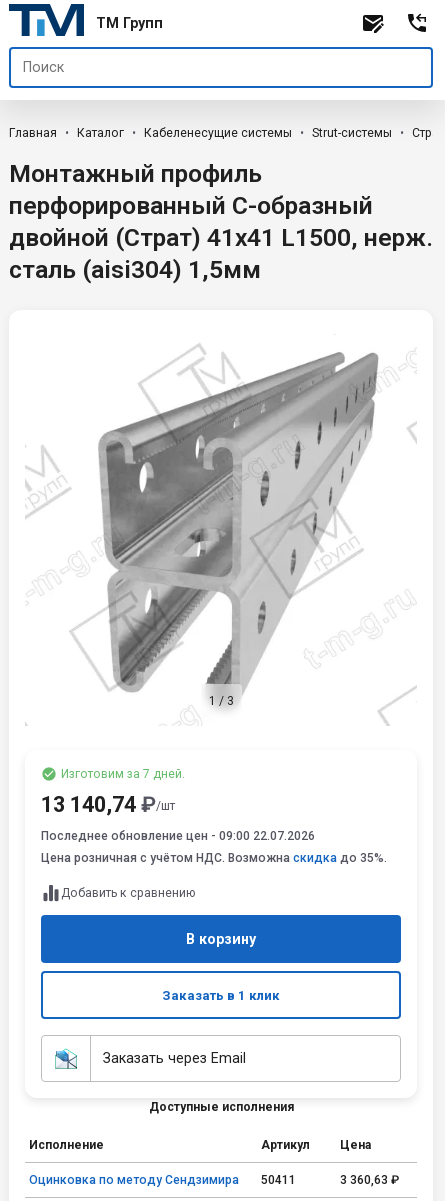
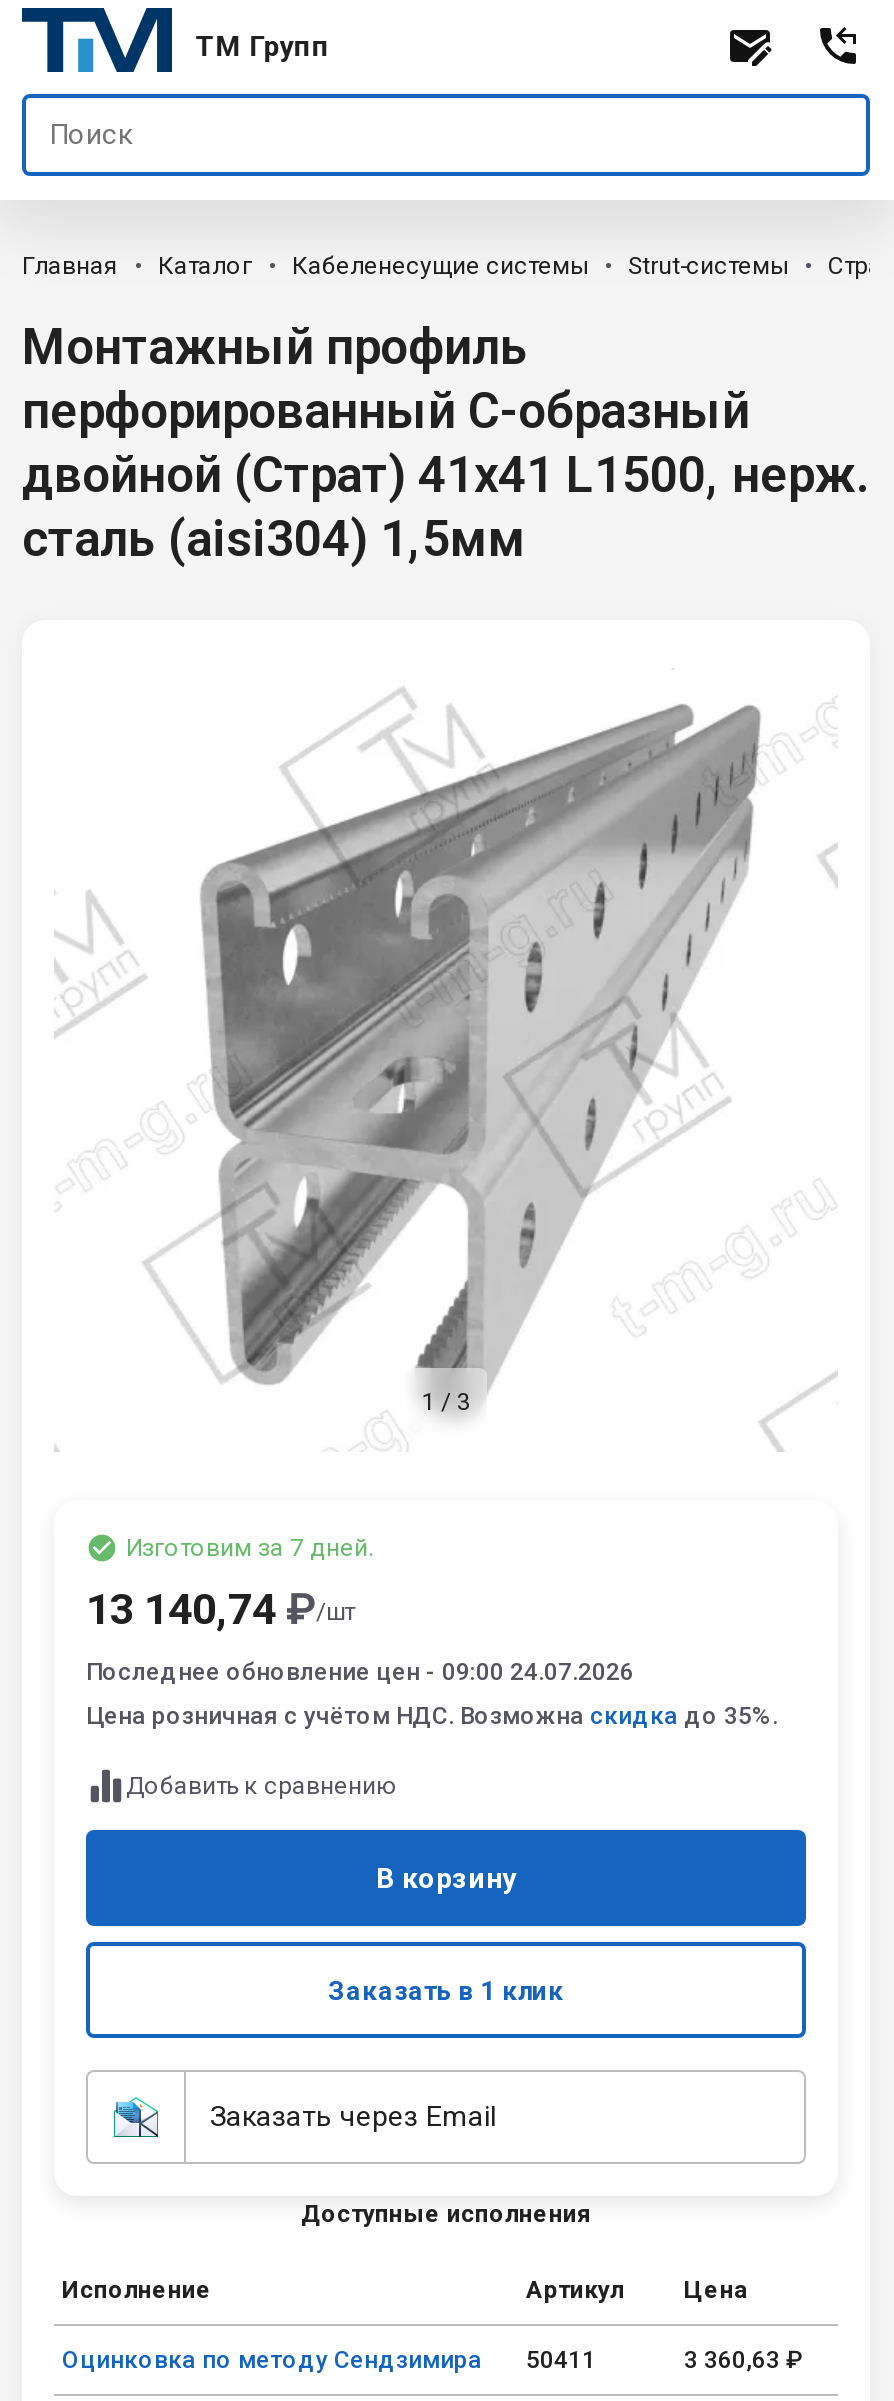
- Последнее обновление цен - 09:00 22.07.2026
+ Последнее обновление цен - 09:00 24.07.2026
